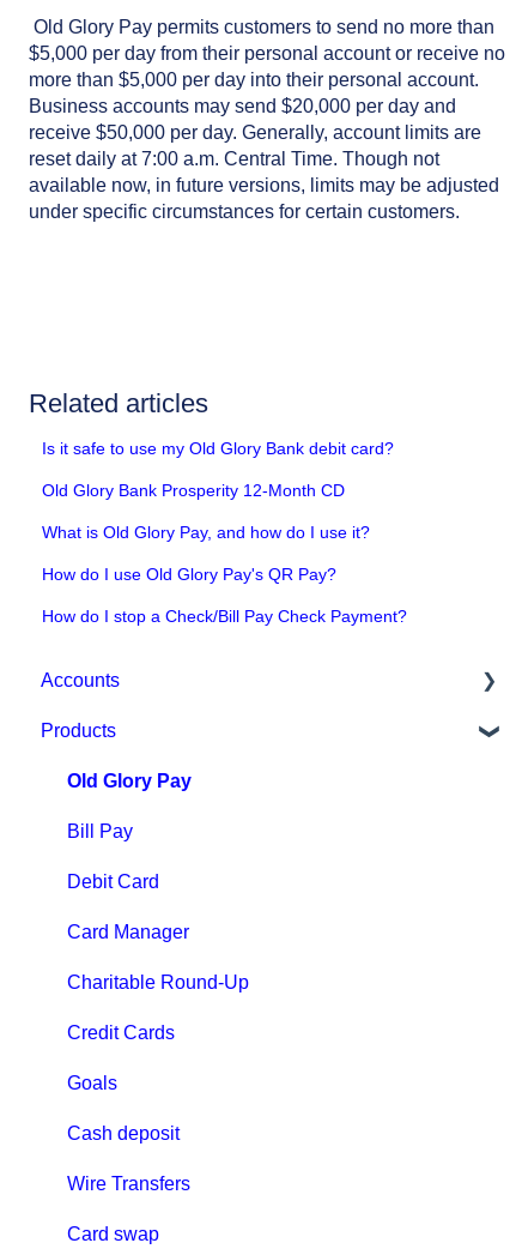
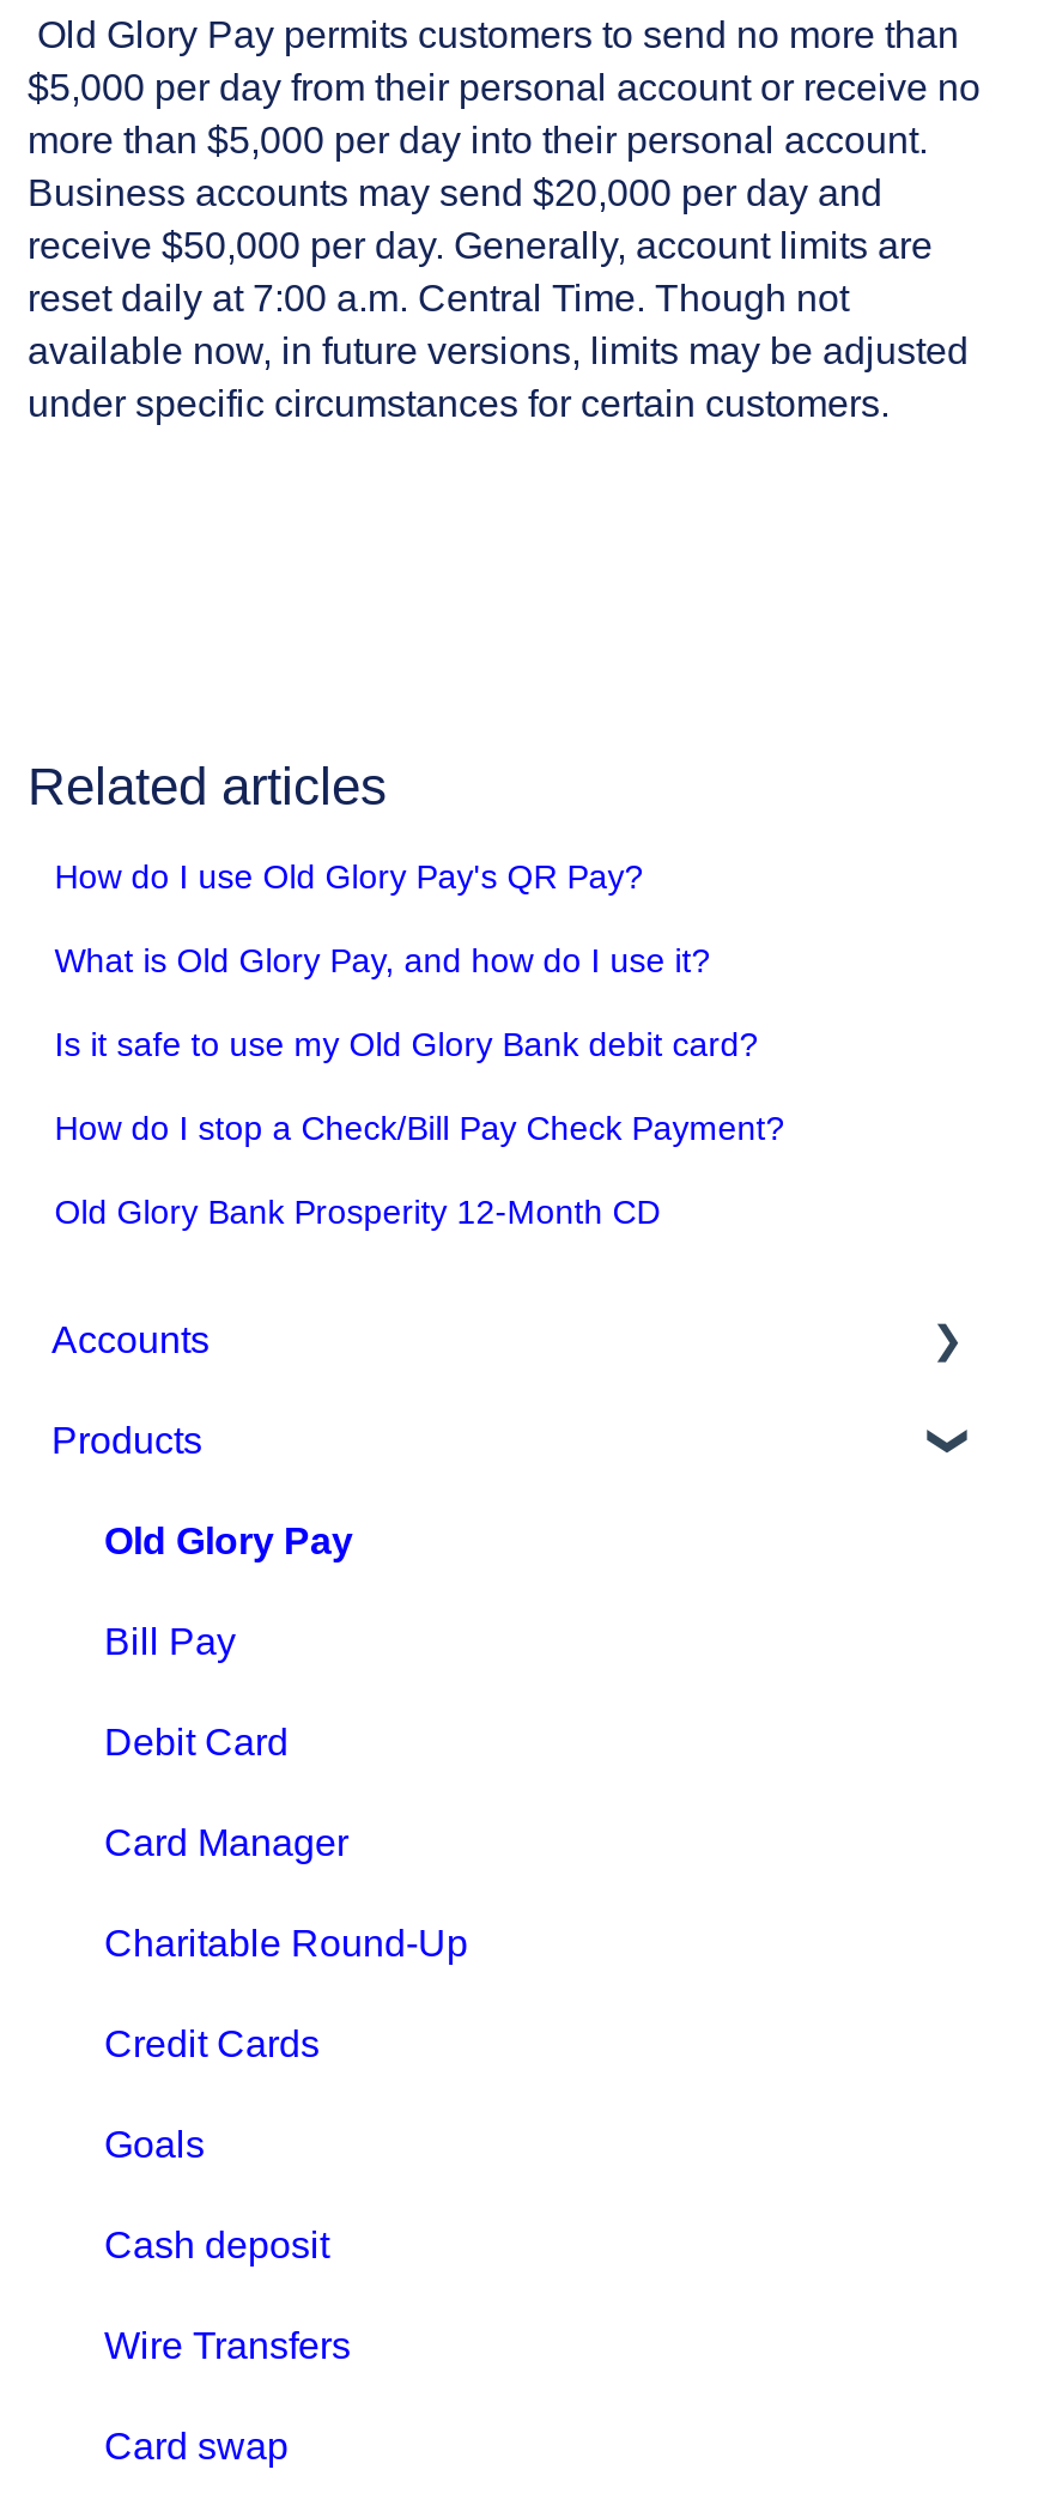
moved down: Is it safe to use my Old Glory Bank debit card?

moved down: Old Glory Bank Prosperity 12-Month CD

moved up: What is Old Glory Pay, and how do I use it? | How do I use Old Glory Pay's QR Pay?

moved up: How do I stop a Check/Bill Pay Check Payment?
